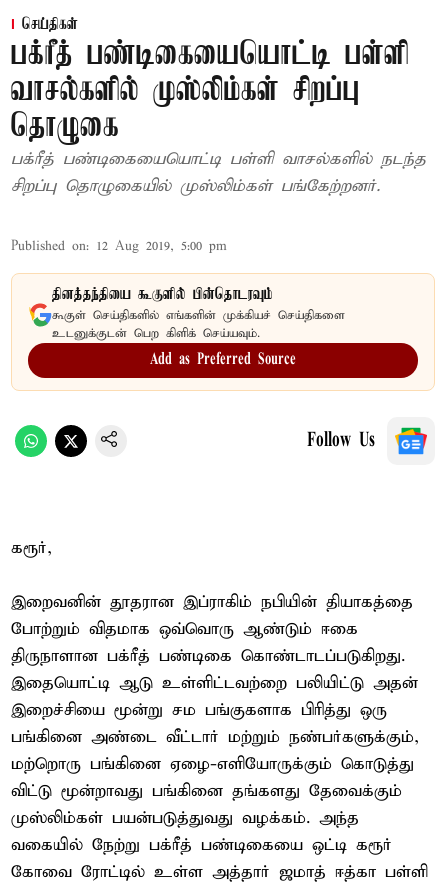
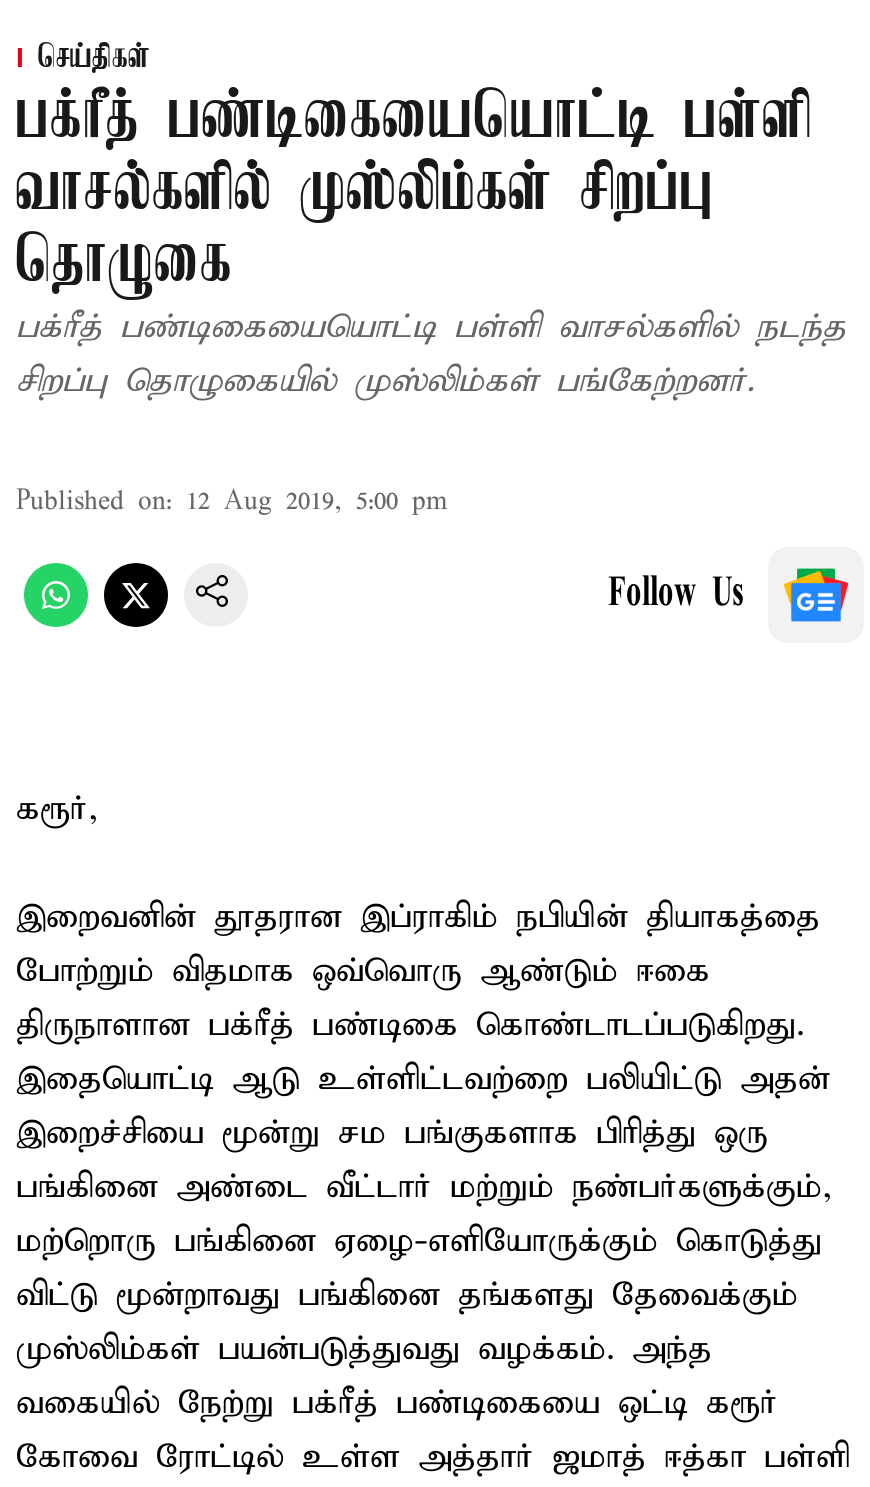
- [image]
- தினத்தந்தியை கூகுளில் பின்தொடரவும்
- கூகுள் செய்திகளில் எங்களின் முக்கியச் செய்திகளை
- உடனுக்குடன் பெற கிளிக் செய்யவும்.
- Add as Preferred Source
